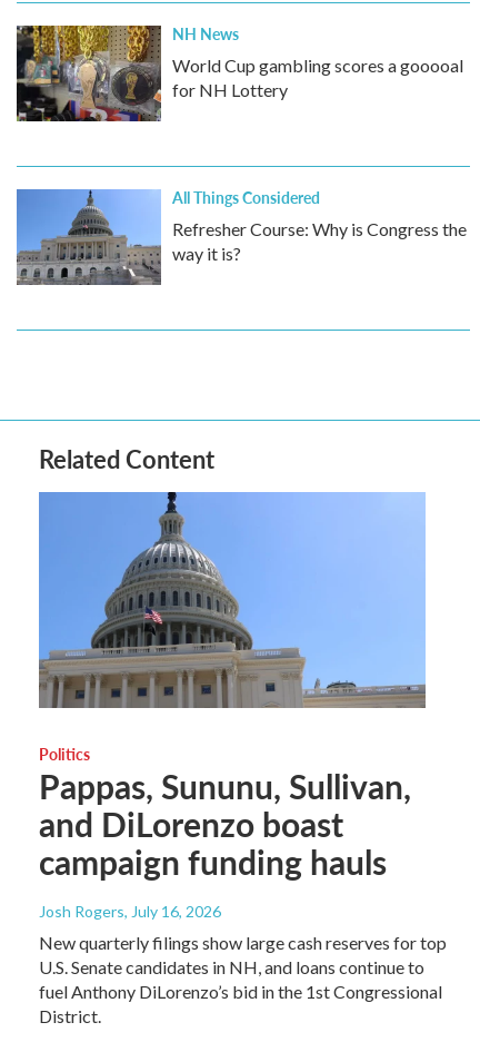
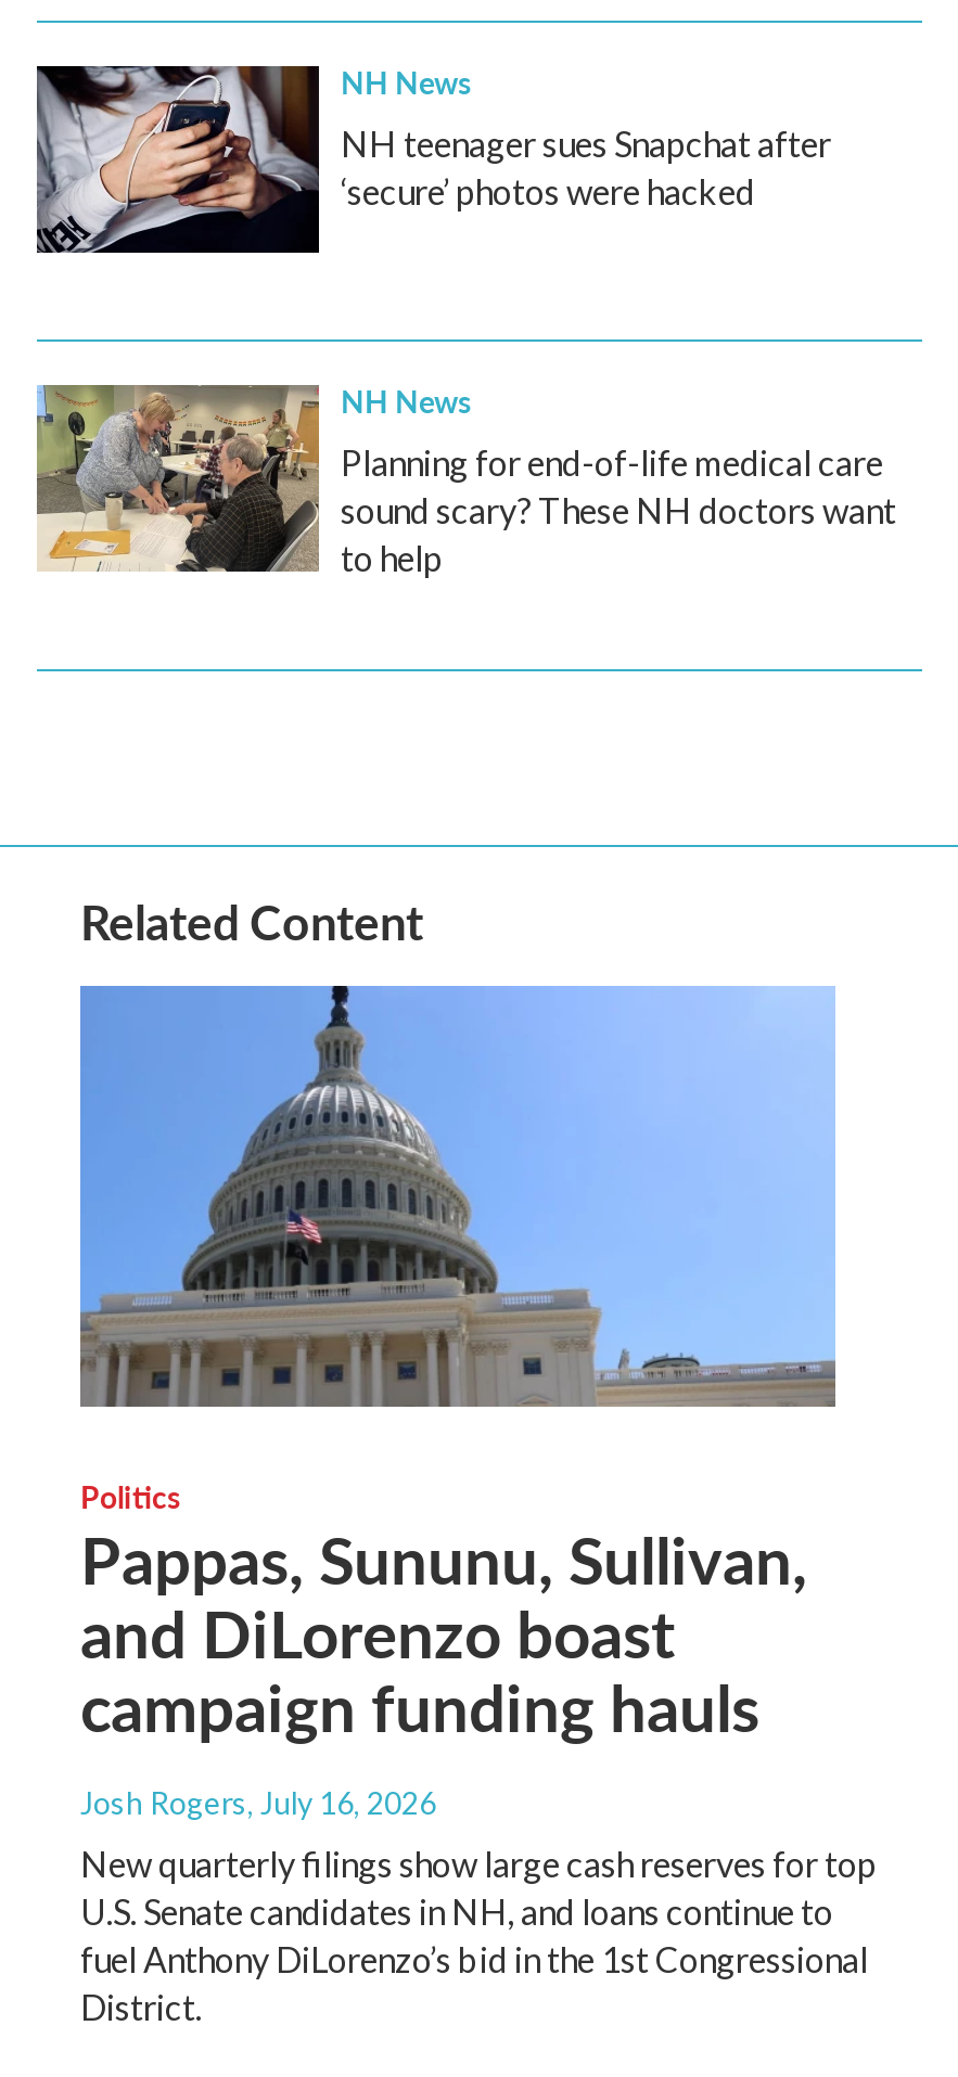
- [image]
- World Cup gambling scores a gooooal
- for NH Lottery
+ [image]
+ NH teenager sues Snapchat after
+ ‘secure’ photos were hacked

- [image]
- All Things Considered
- Refresher Course: Why is Congress the
- way it is?
+ [image]
+ NH News
+ Planning for end-of-life medical care
+ sound scary? These NH doctors want
+ to help
